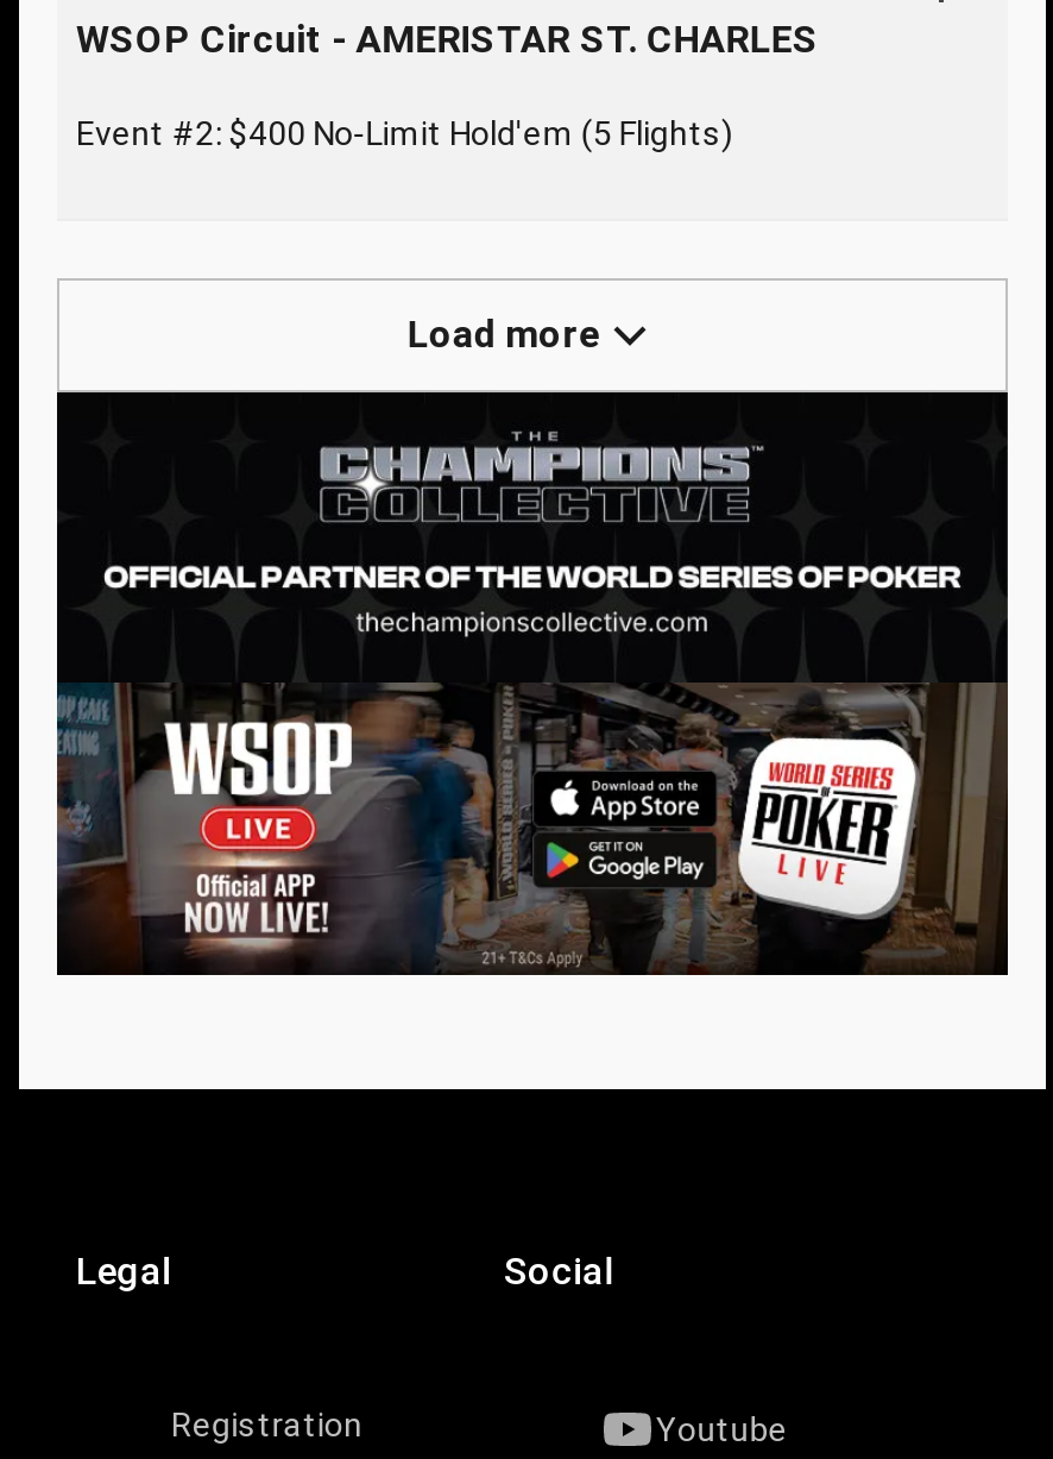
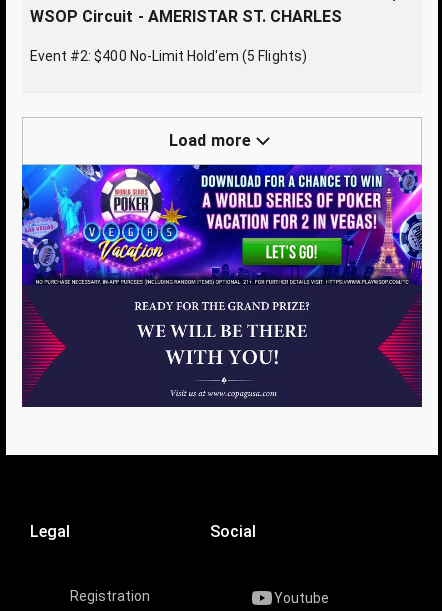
- [image]
+ [image]
